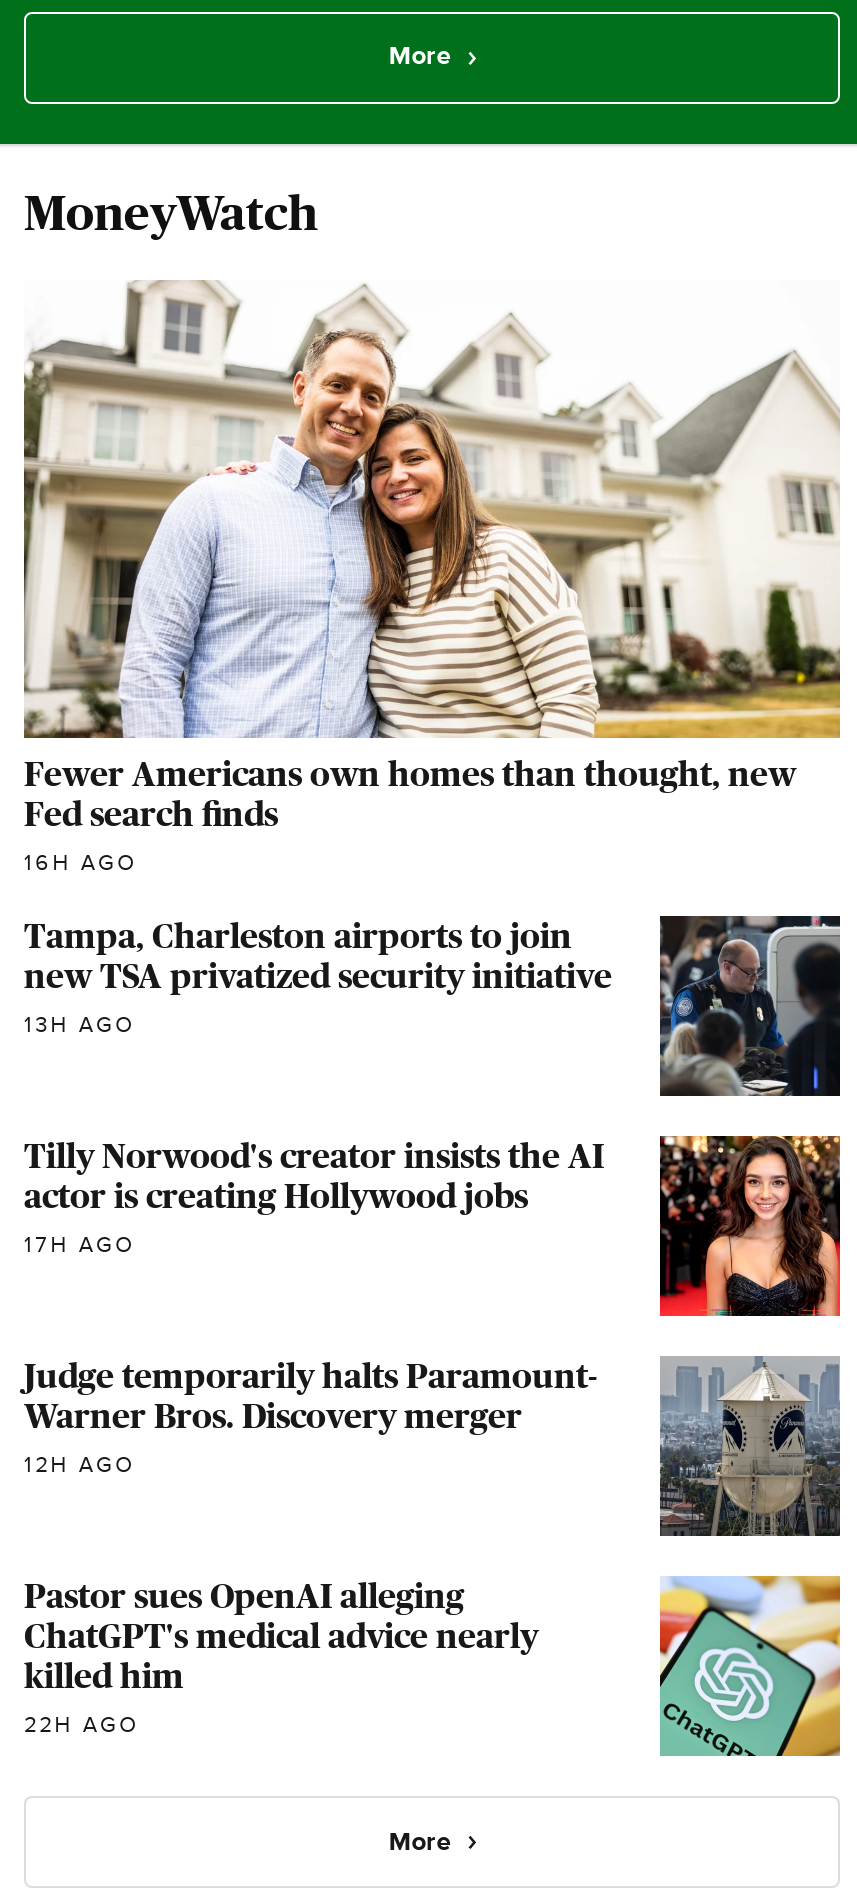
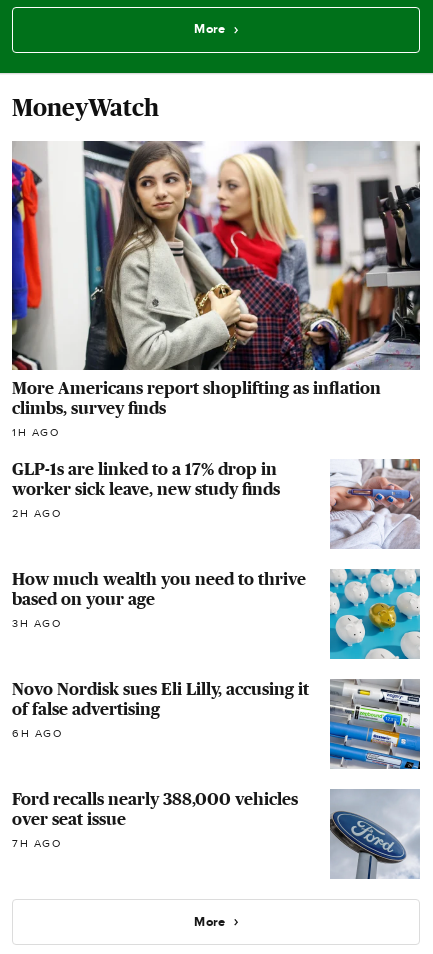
- [image]
- Fewer Americans own homes than thought, new
- Fed search finds
- 16H AGO
+ [image]
+ More Americans report shoplifting as inflation
+ climbs, survey finds
+ 1H AGO

- Tampa, Charleston airports to join
- new TSA privatized security initiative
- 13H AGO
+ GLP-1s are linked to a 17% drop in
+ worker sick leave, new study finds
+ 2H AGO

- [image]
+ [image]

- [image]
- Tilly Norwood's creator insists the AI
- actor is creating Hollywood jobs
- 17H AGO
+ [image]
+ How much wealth you need to thrive
+ based on your age
+ 3H AGO

- [image]
- Judge temporarily halts Paramount-
- Warner Bros. Discovery merger
- 12H AGO
+ [image]
+ Novo Nordisk sues Eli Lilly, accusing it
+ of false advertising
+ 6H AGO

- Pastor sues OpenAI alleging
- ChatGPT's medical advice nearly
- killed him
- 22H AGO
+ Ford recalls nearly 388,000 vehicles
+ over seat issue
+ 7H AGO

- [image]
+ [image]
